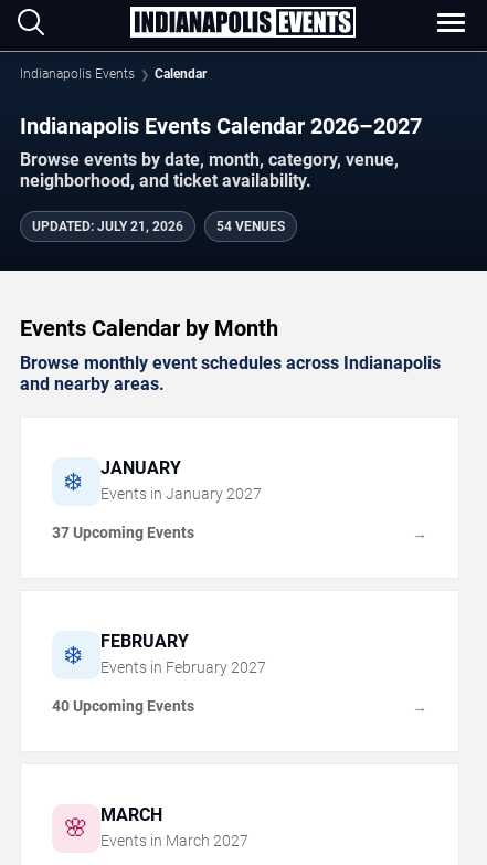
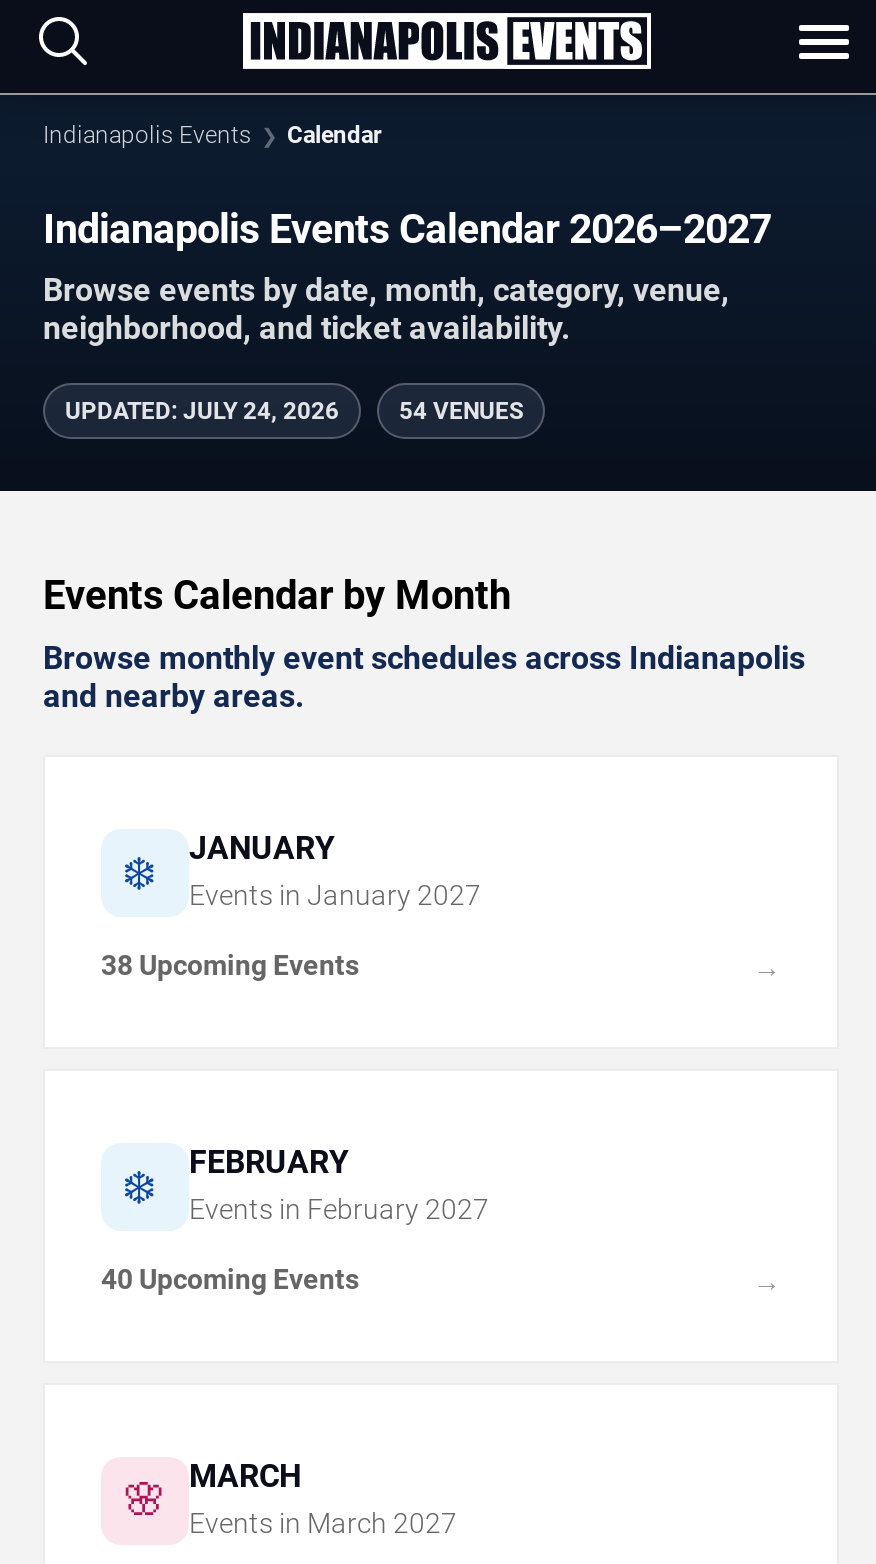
- UPDATED: JULY 21, 2026
+ UPDATED: JULY 24, 2026

- 37 Upcoming Events
+ 38 Upcoming Events
